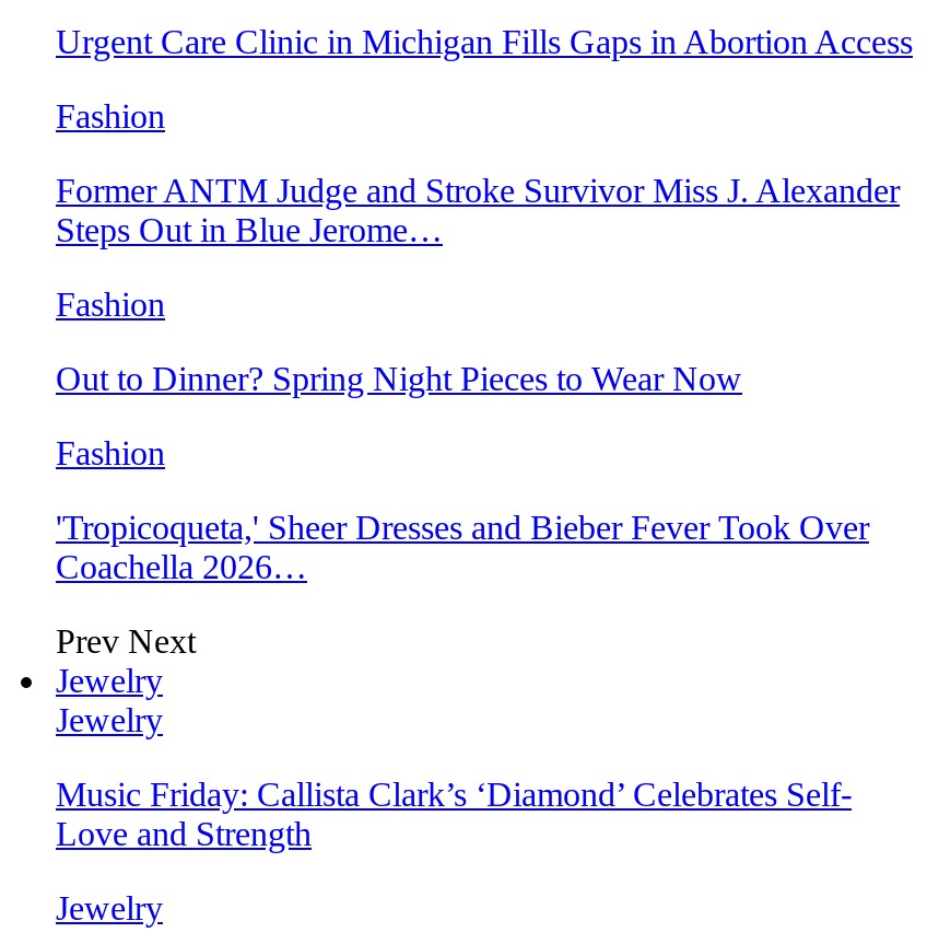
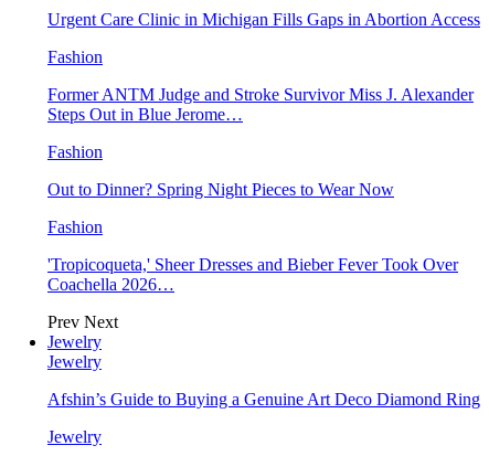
- Music Friday: Callista Clark’s ‘Diamond’ Celebrates Self-
- Love and Strength
+ Afshin’s Guide to Buying a Genuine Art Deco Diamond Ring
